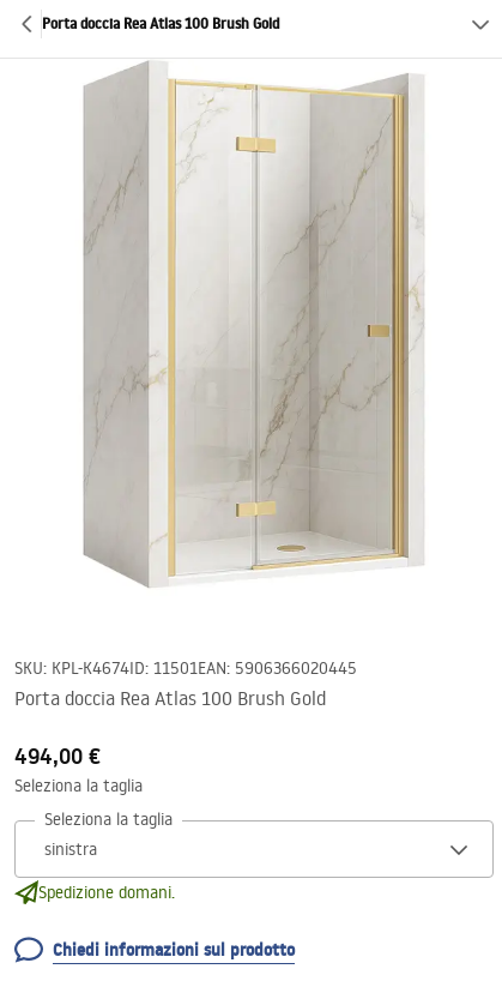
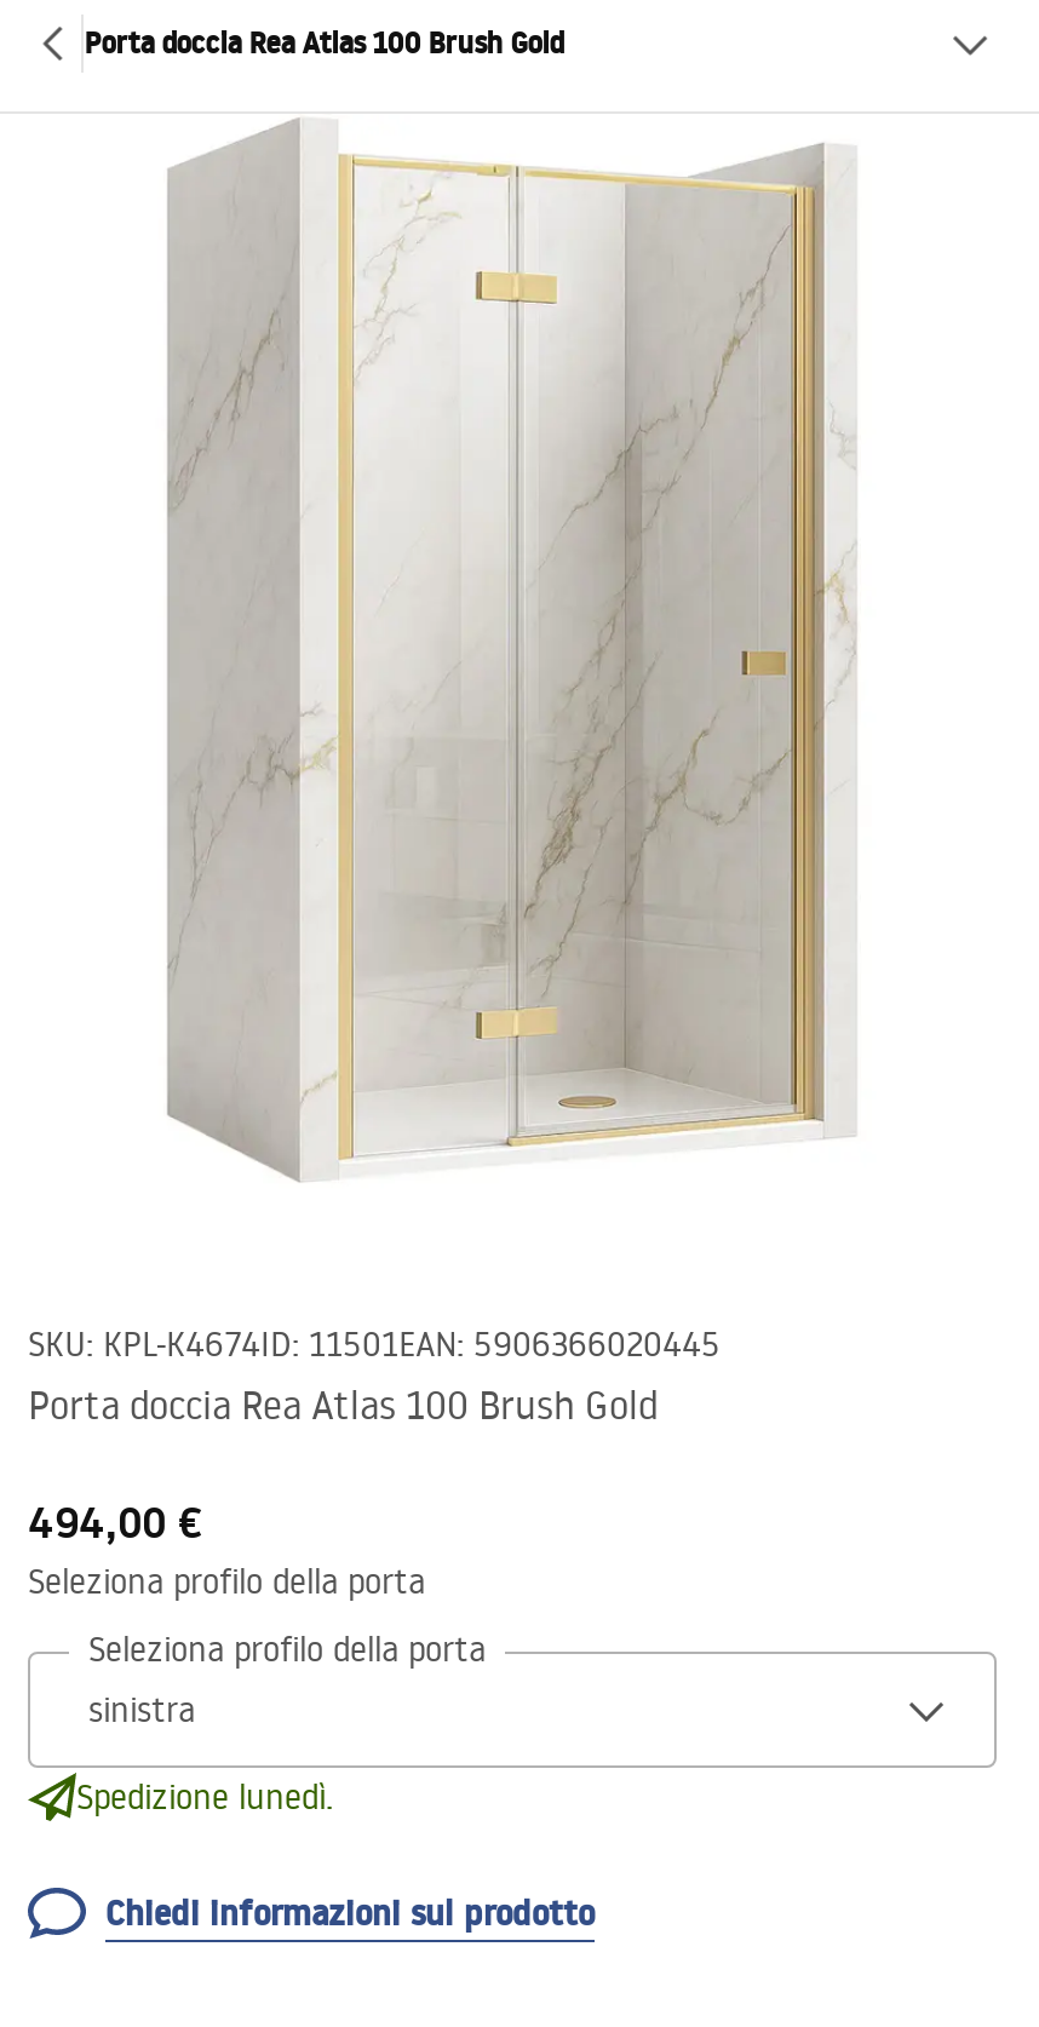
- Seleziona la taglia
+ Seleziona profilo della porta

- Seleziona la taglia
+ Seleziona profilo della porta

- Spedizione domani.
+ Spedizione lunedì.
